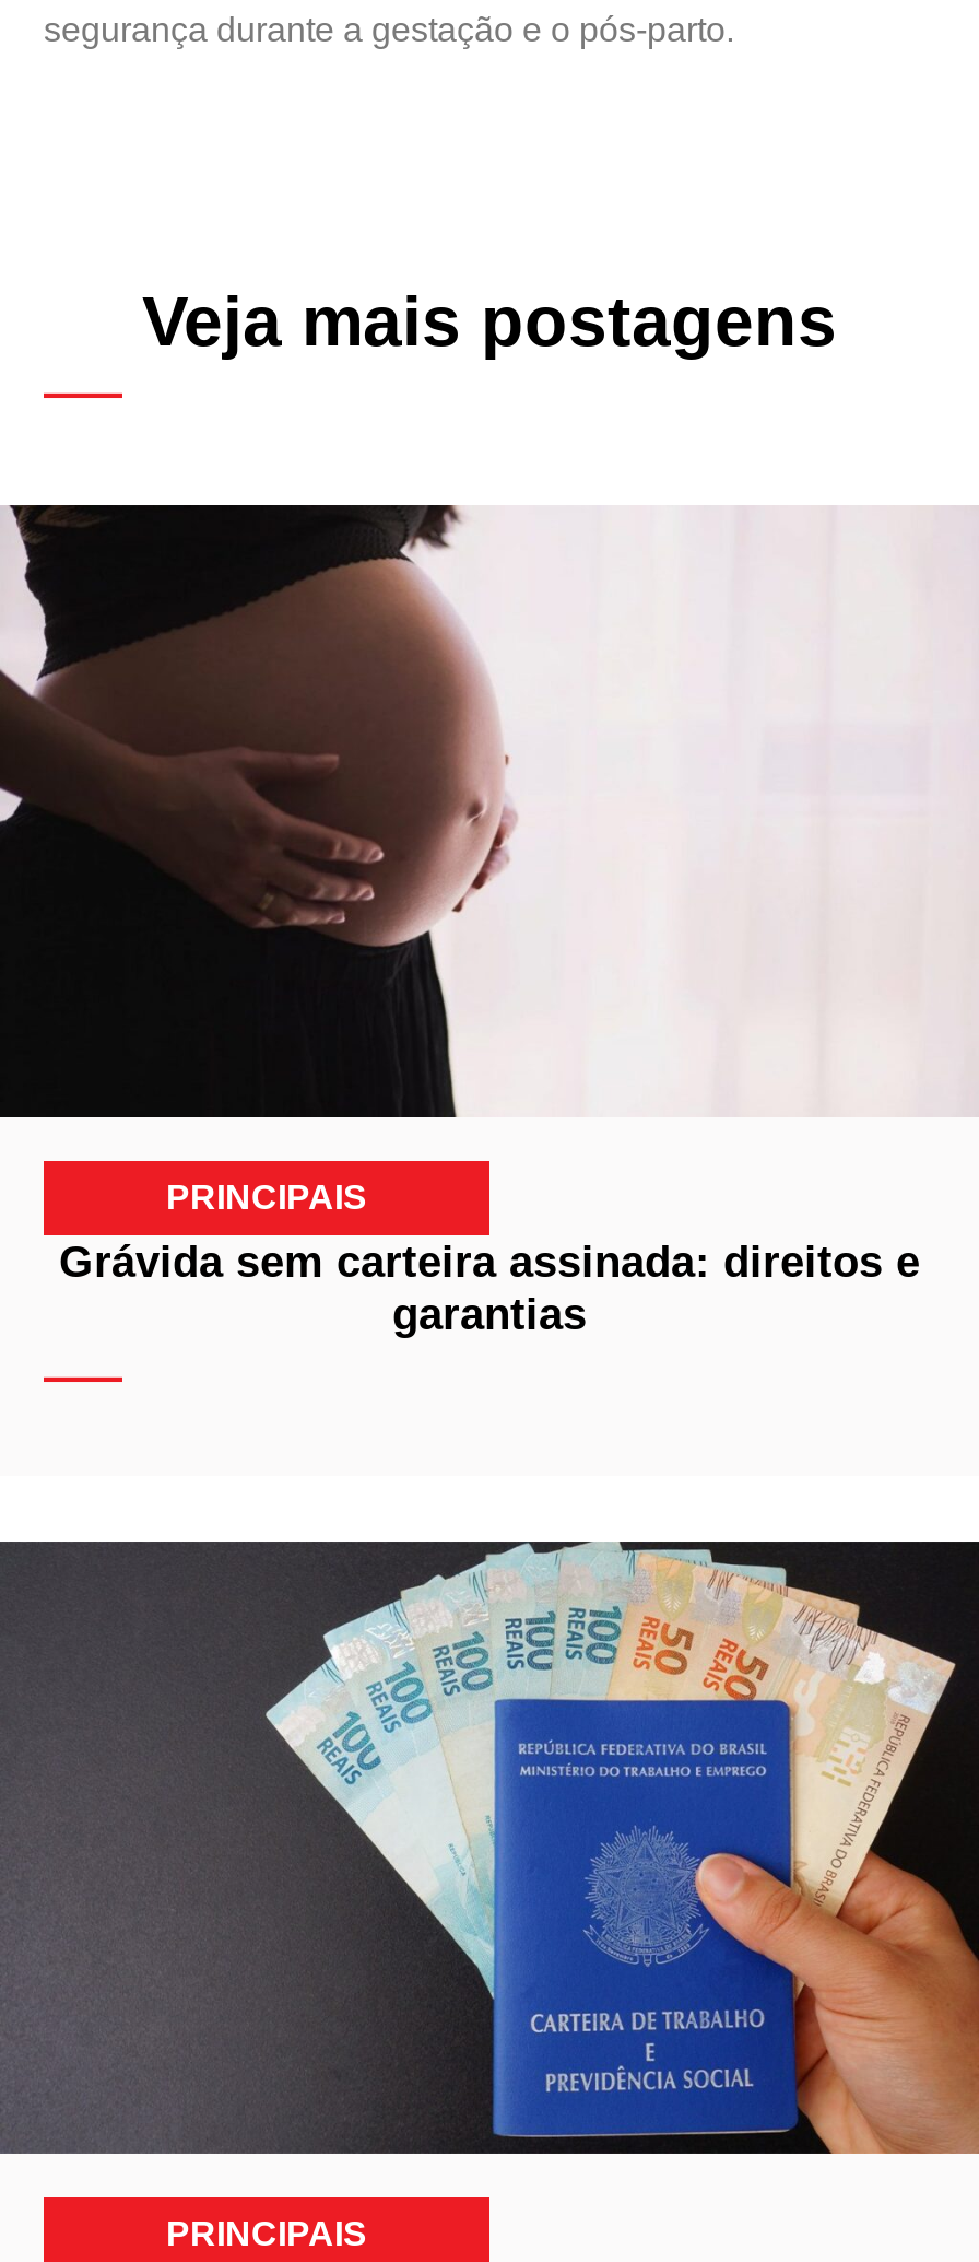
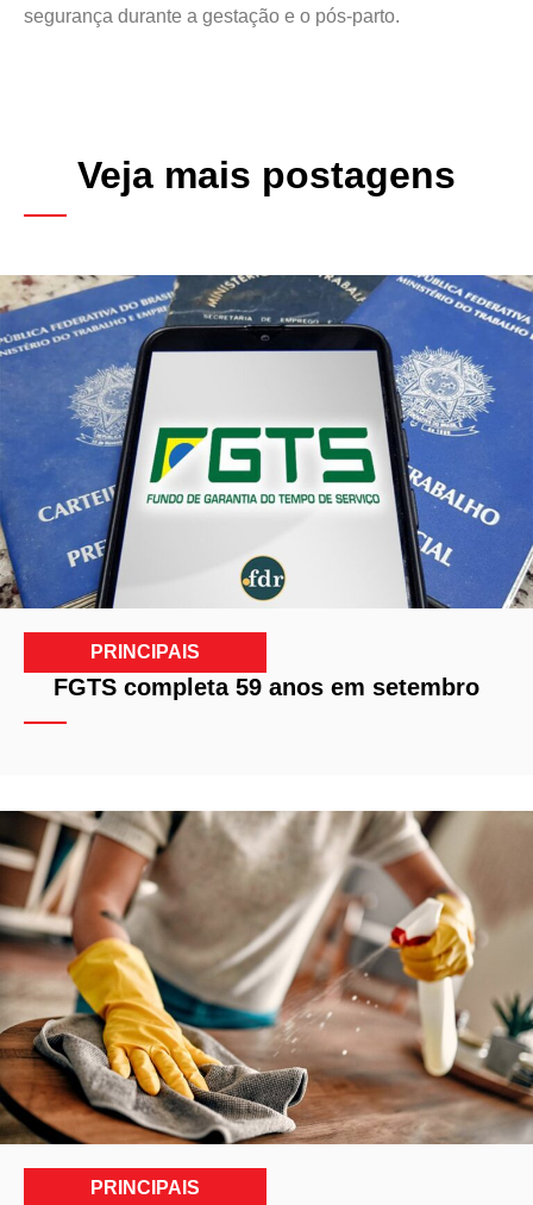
- [image]
+ [image]

- Grávida sem carteira assinada: direitos e
- garantias
+ FGTS completa 59 anos em setembro

- [image]
+ [image]
